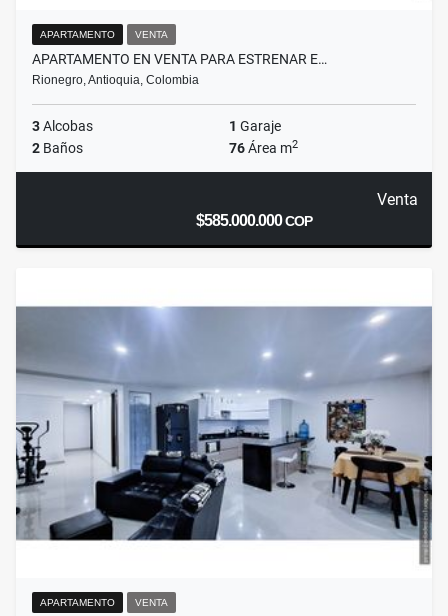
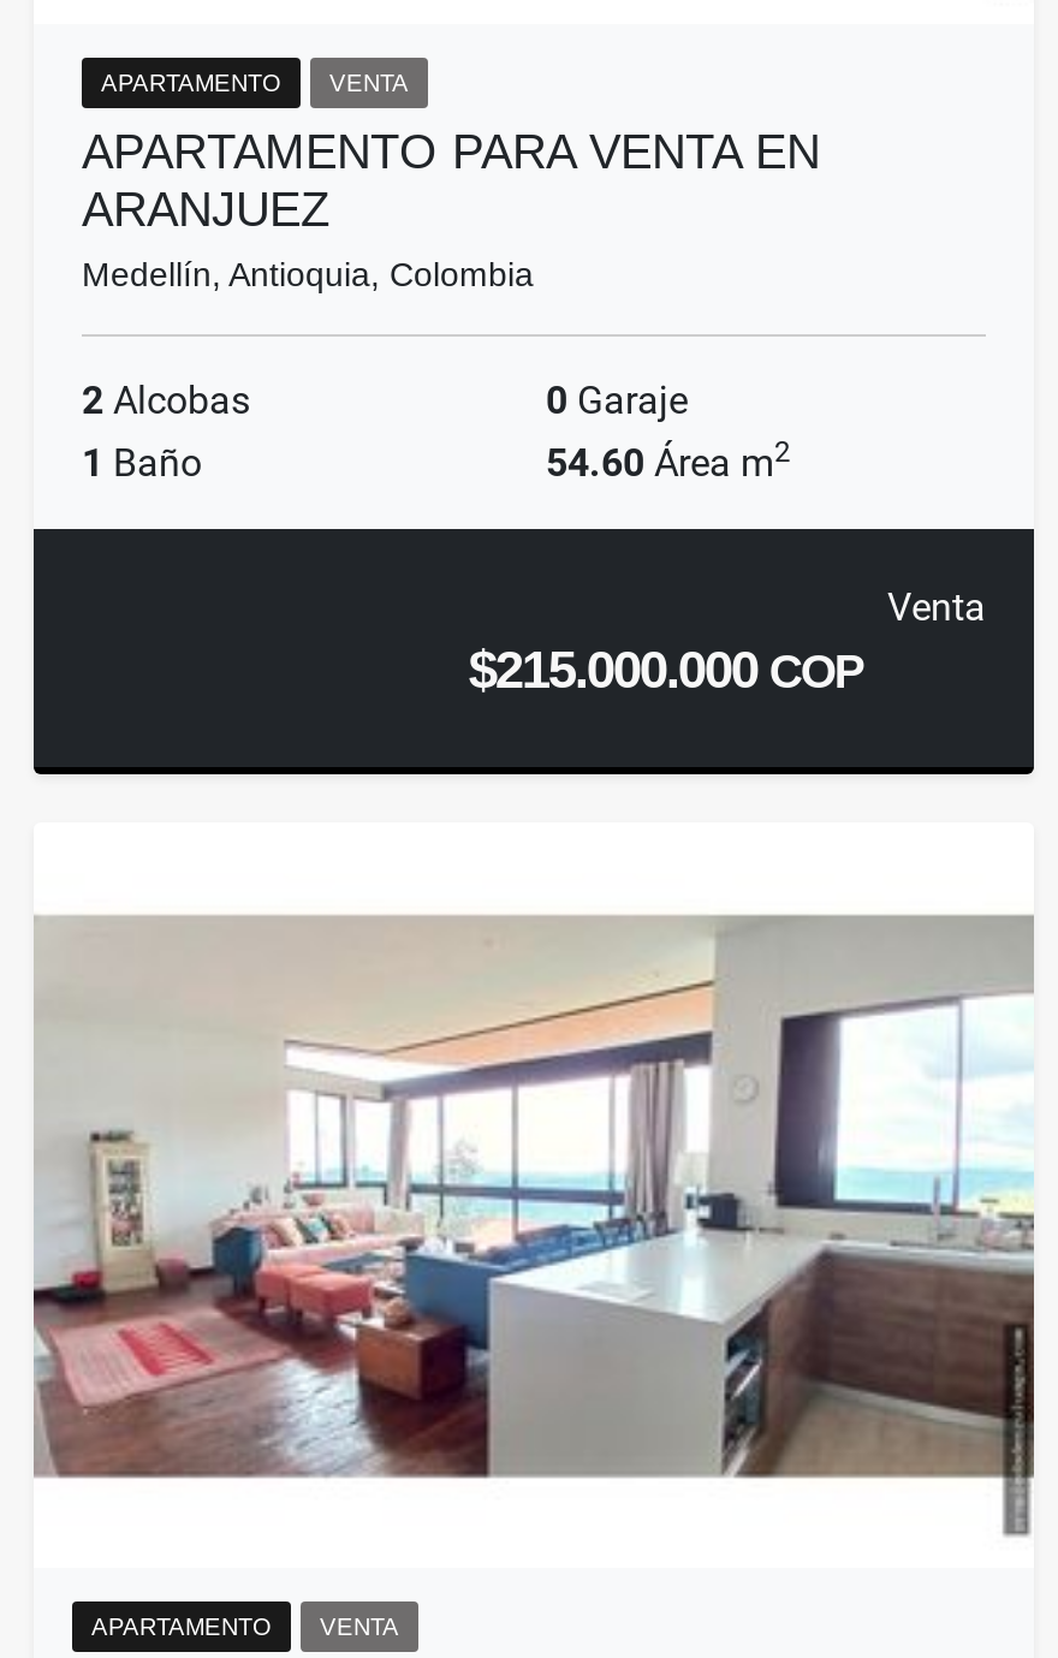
- APARTAMENTO EN VENTA PARA ESTRENAR E…
- Rionegro, Antioquia, Colombia
+ APARTAMENTO PARA VENTA EN
+ ARANJUEZ
+ Medellín, Antioquia, Colombia

- 3 Alcobas
- 1 Garaje
- 2 Baños
- 76 Área m2
+ 2 Alcobas
+ 0 Garaje
+ 1 Baño
+ 54.60 Área m2

- $585.000.000 COP
+ $215.000.000 COP

- [image]
+ [image]
